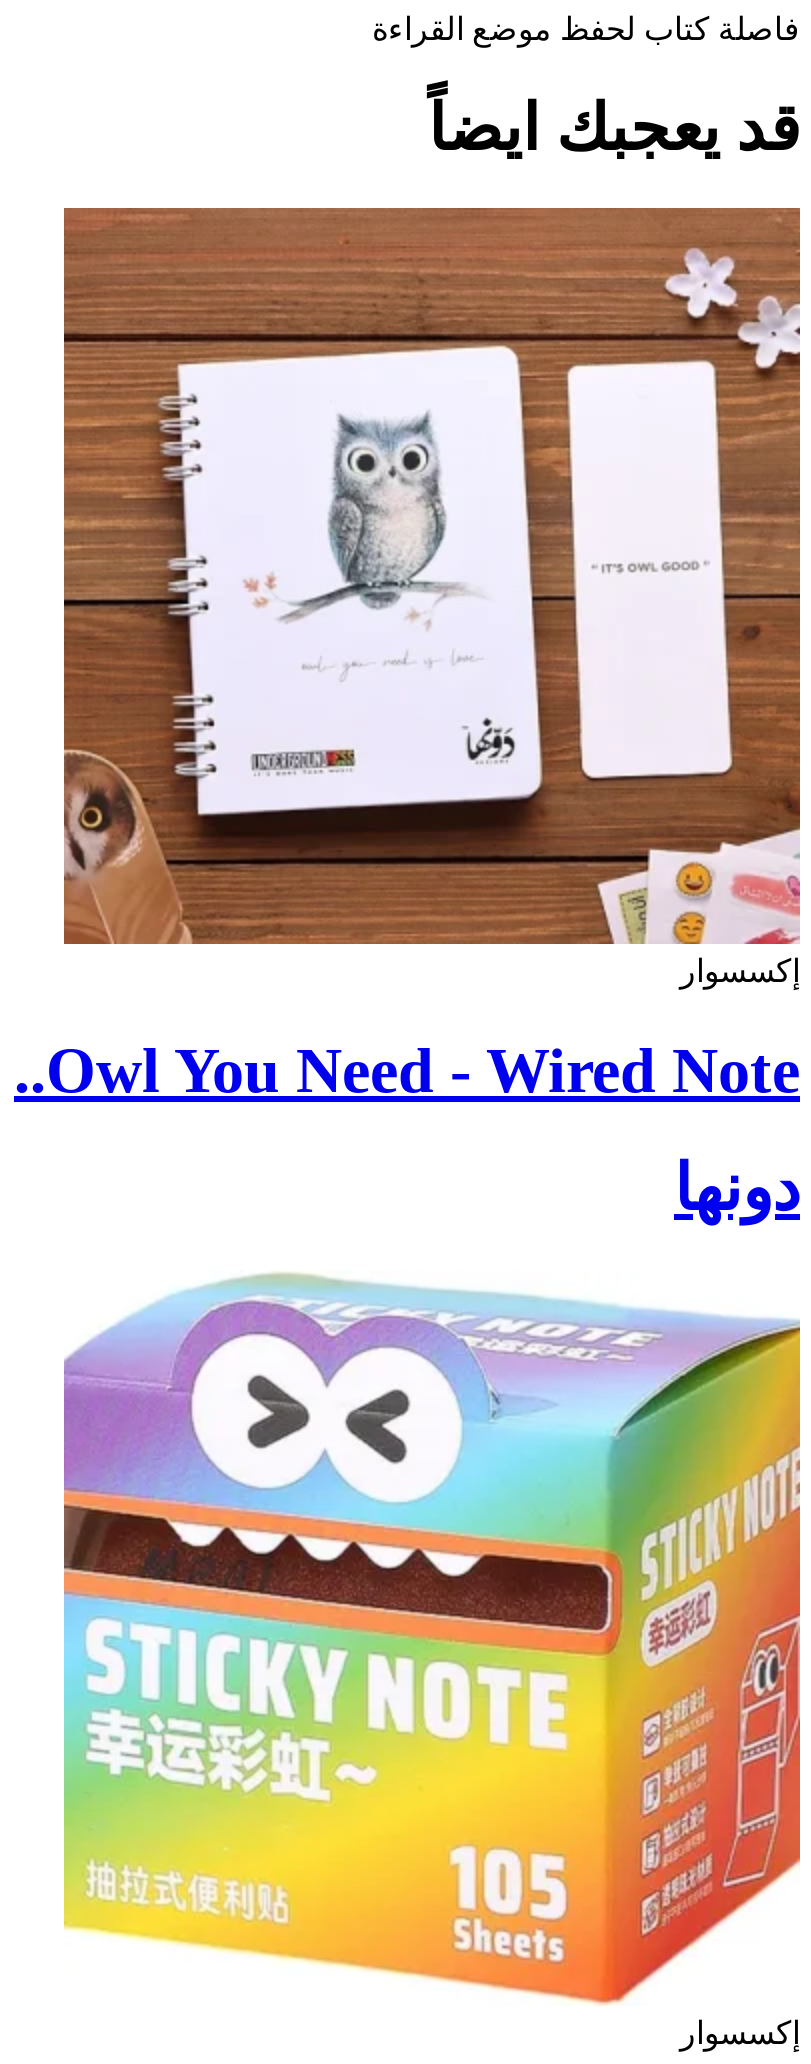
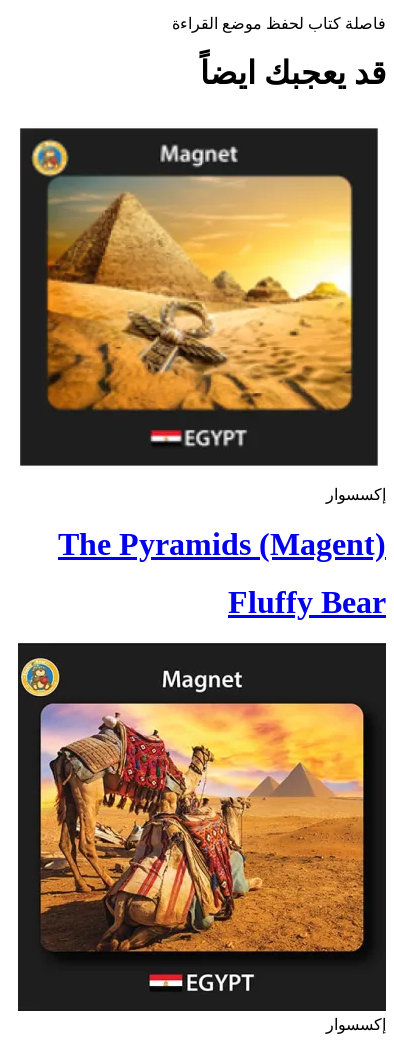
- [image]
+ [image]

- Owl You Need - Wired Note..
+ The Pyramids (Magent)

- دونها
+ Fluffy Bear

- [image]
+ [image]
